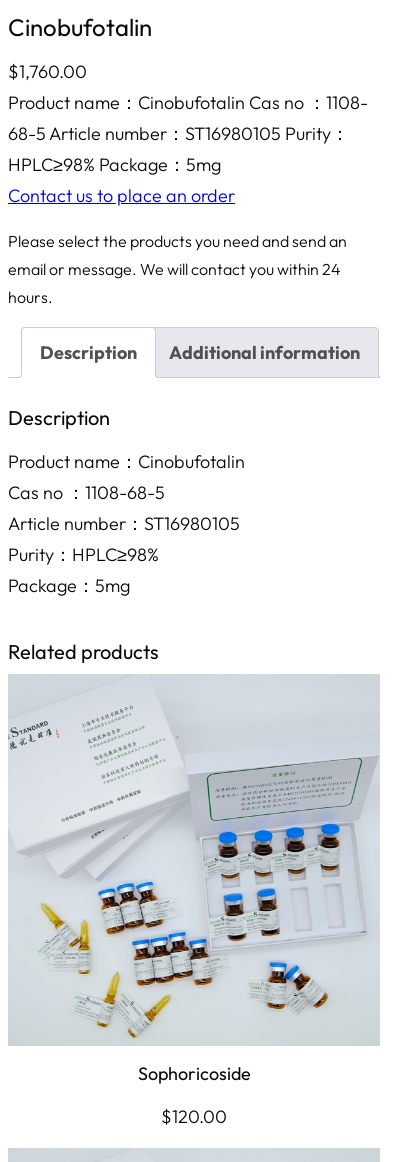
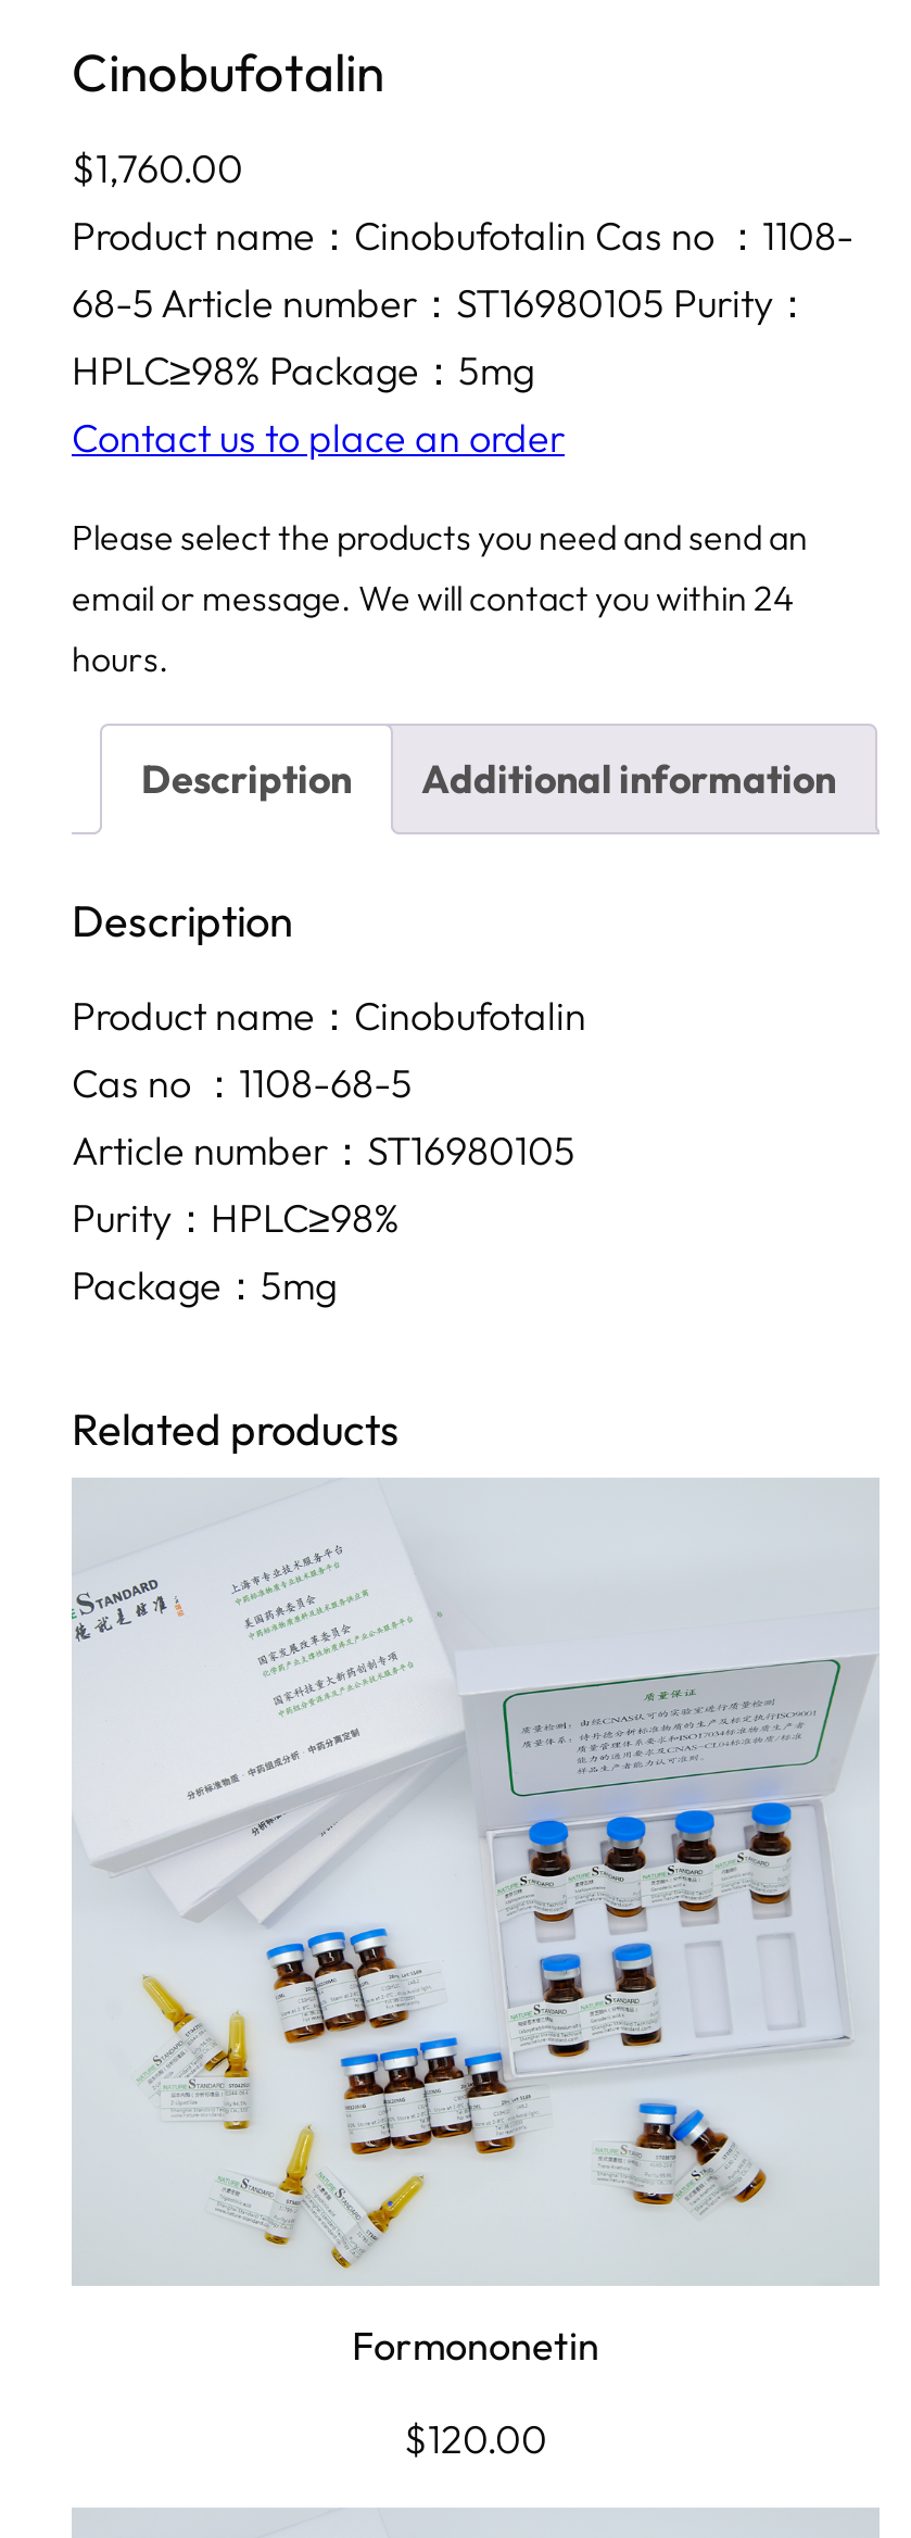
- Sophoricoside
+ Formononetin
